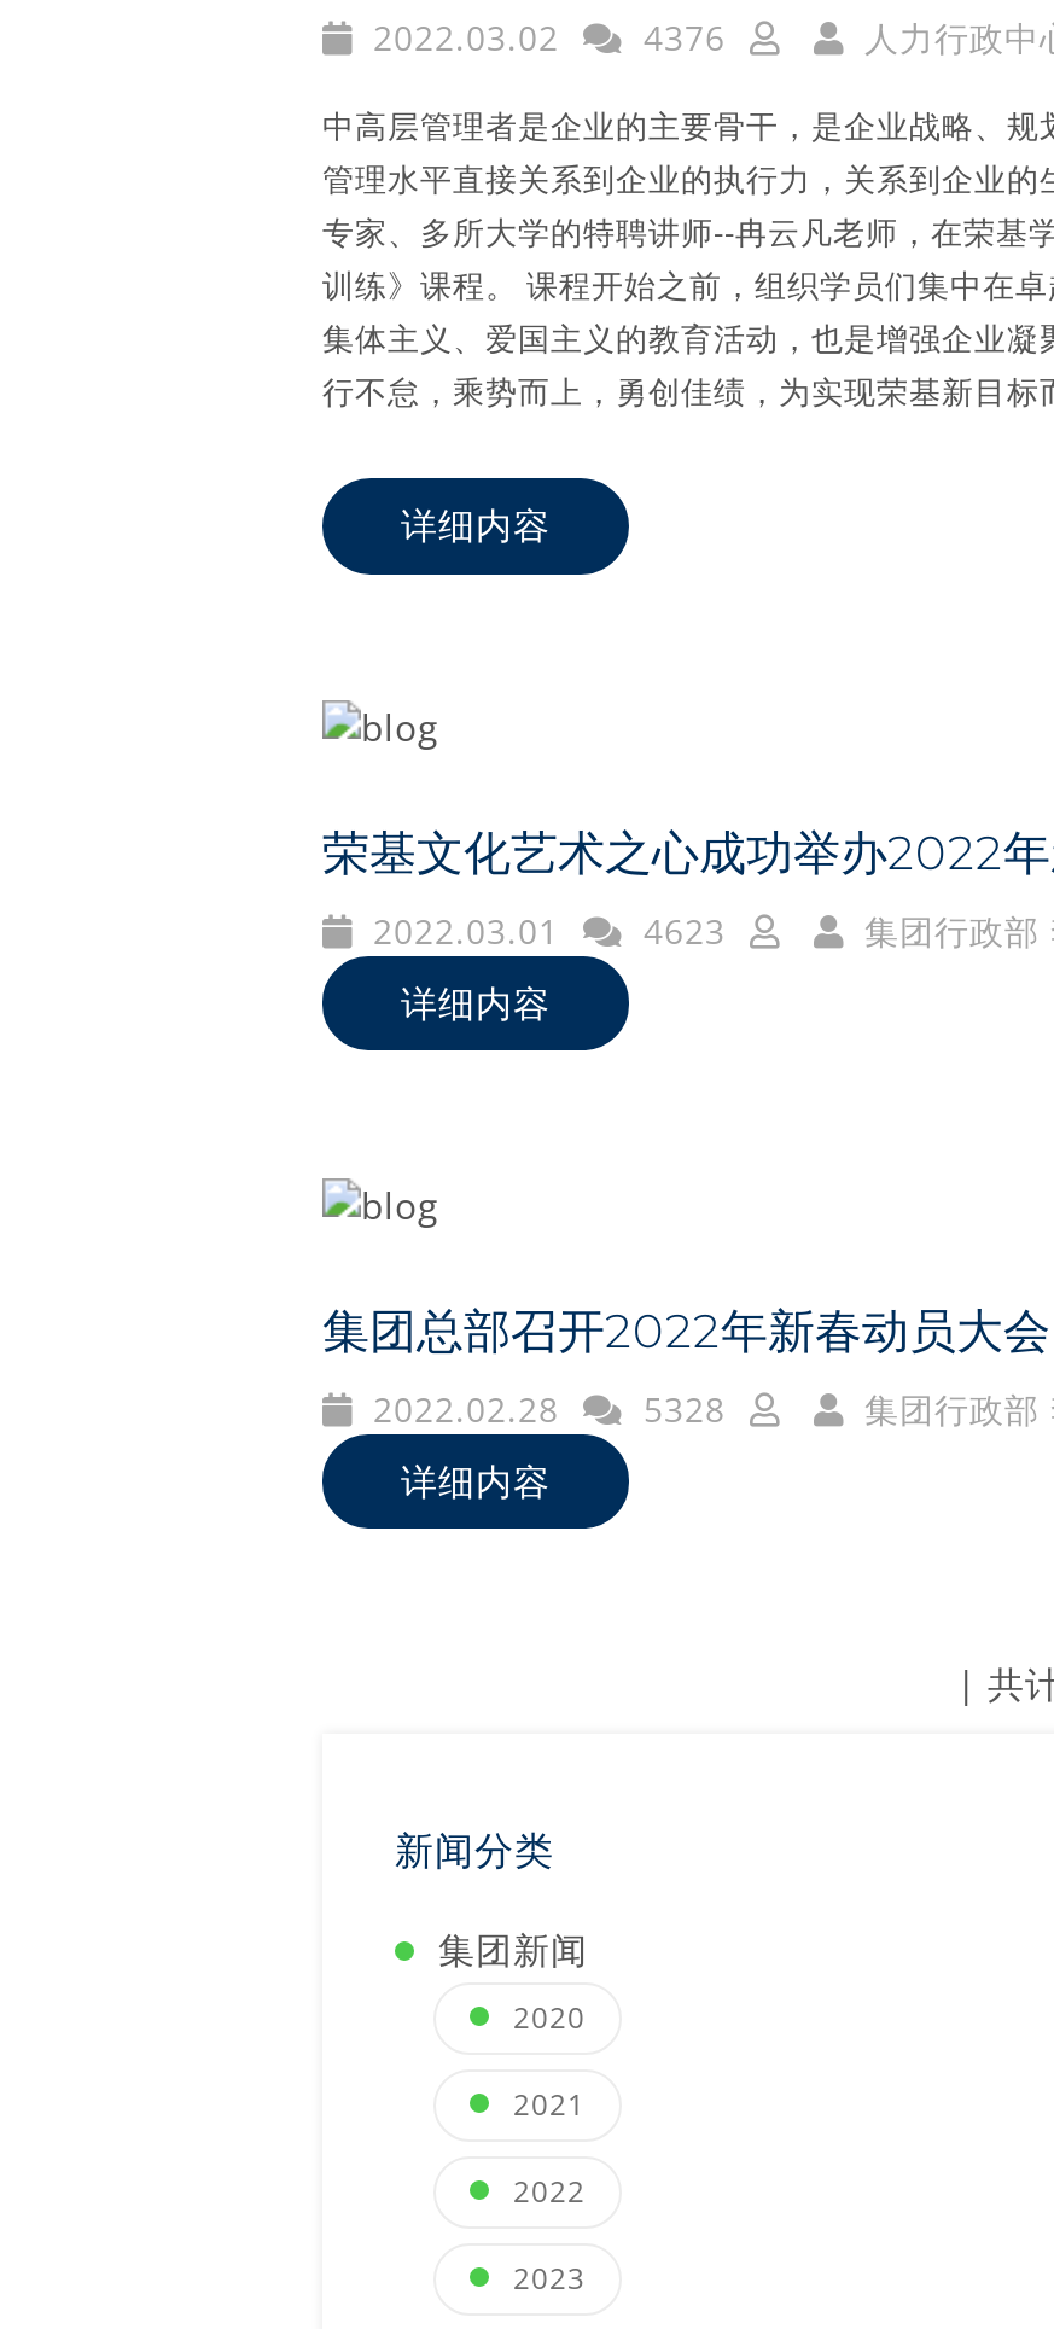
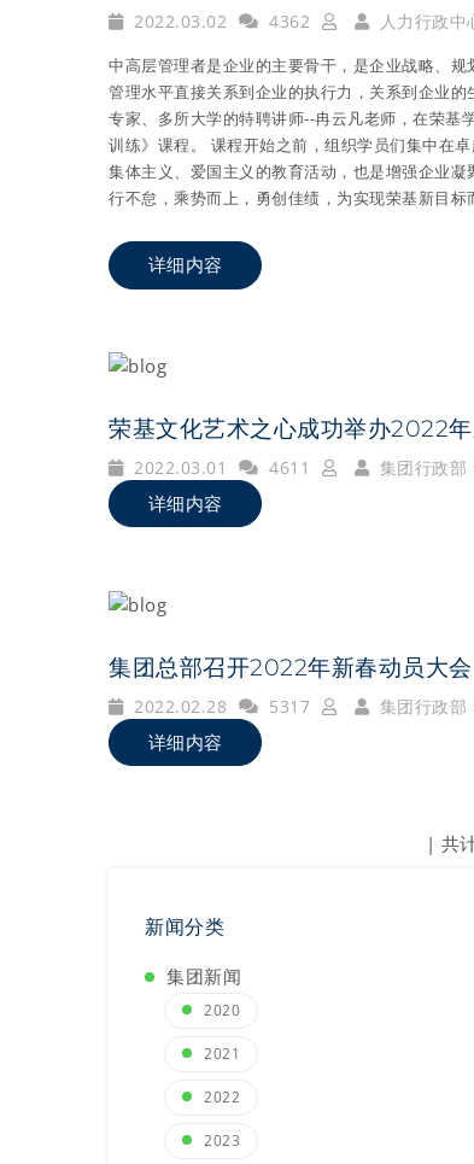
- 2022.03.02 4376
+ 2022.03.02 4362

- 2022.03.01 4623
+ 2022.03.01 4611

- 2022.02.28 5328
+ 2022.02.28 5317
